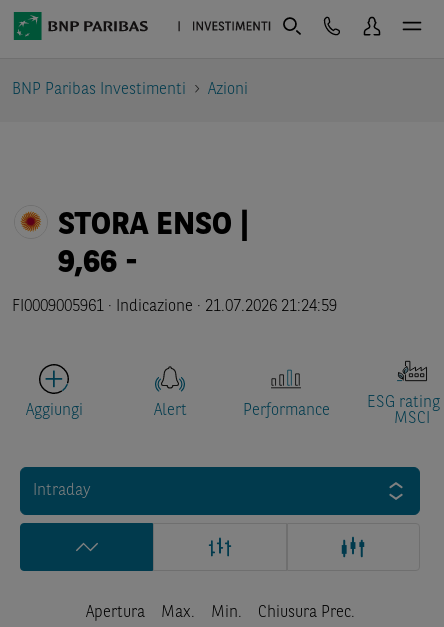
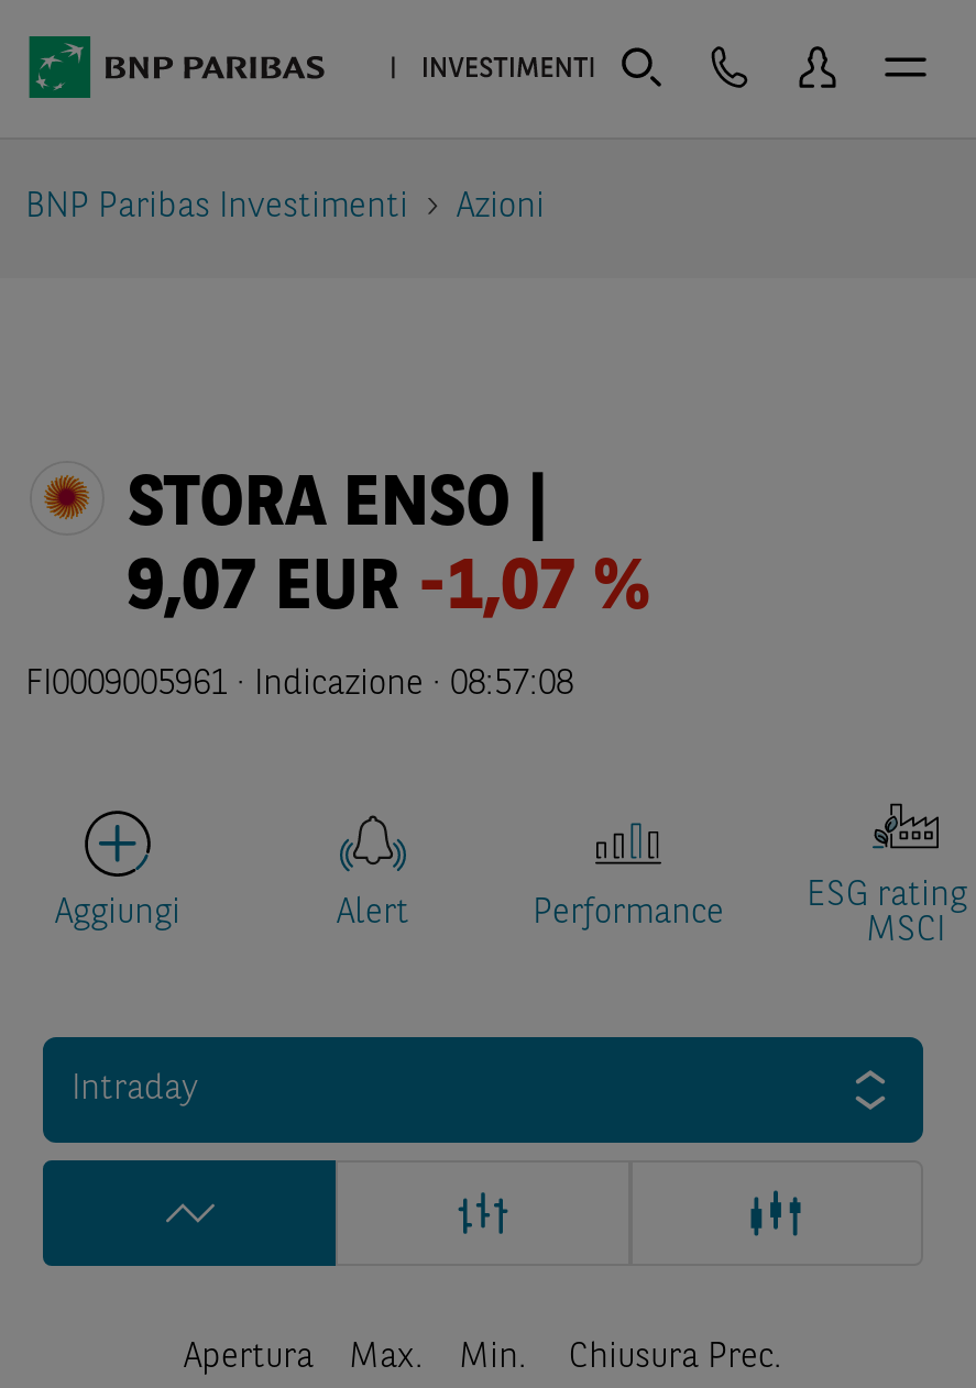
- 9,66 -
+ 9,07 EUR -1,07 %

- FI0009005961 · Indicazione · 21.07.2026 21:24:59
+ FI0009005961 · Indicazione · 08:57:08
